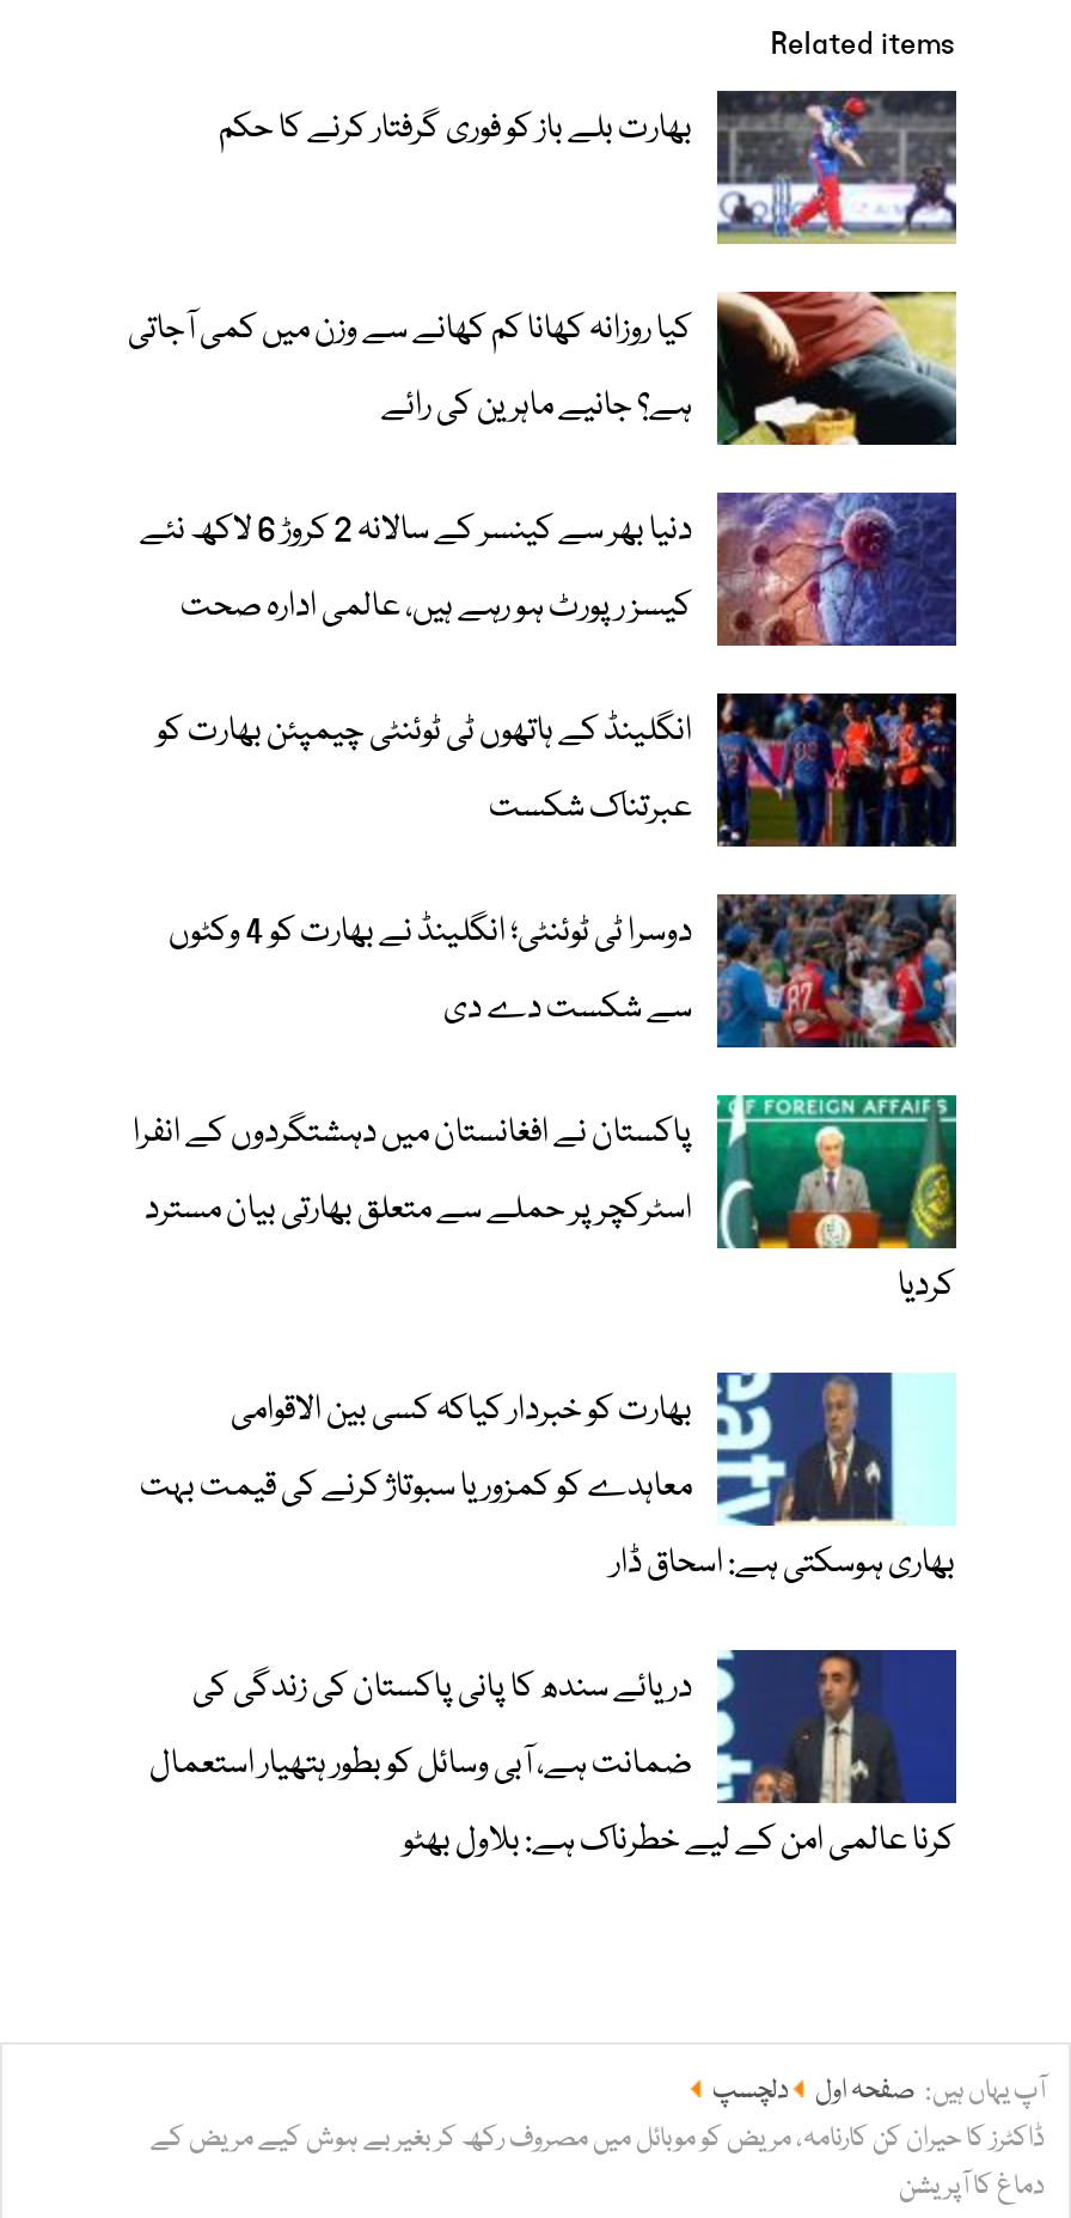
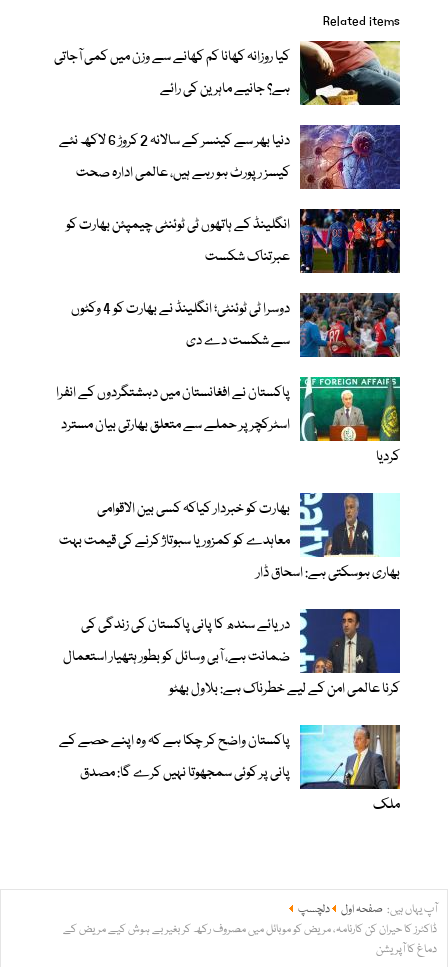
- [image]
- بھارت بلے باز کو فوری گرفتار کرنے کا حکم

moved up: [image] | کیا روزانہ کھانا کم کھانے سے وزن میں کمی آجاتی | ہے؟ جانیے ماہرین کی رائے | ... | ضمانت ہے، آبی وسائل کو بطور ہتھیار استعمال | کرنا عالمی امن کے لیے خطرناک ہے: بلاول بھٹو

+ [image]
+ پاکستان واضح کر چکا ہے کہ وہ اپنے حصے کے
+ پانی پر کوئی سمجھوتا نہیں کرے گا: مصدق
+ ملک
